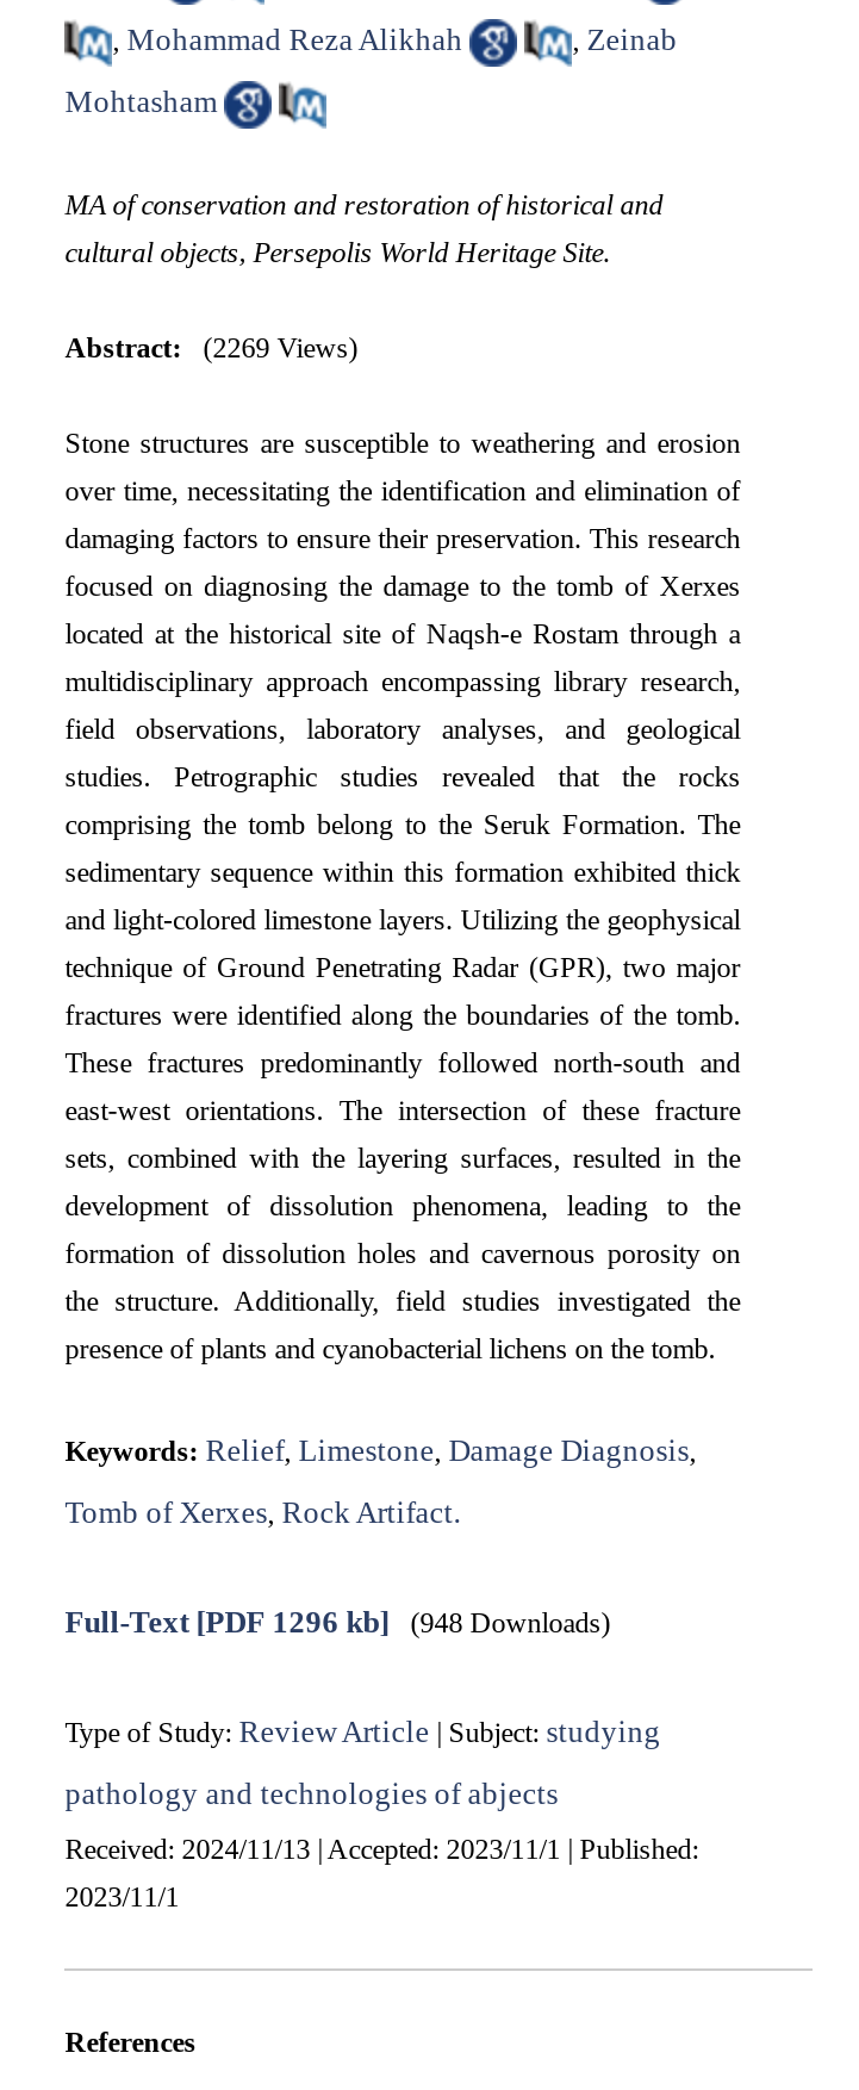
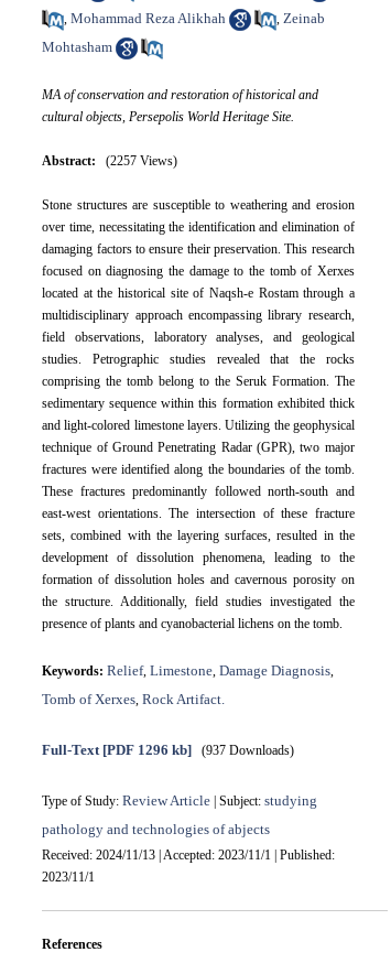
- Abstract: (2269 Views)
+ Abstract: (2257 Views)

- Full-Text [PDF 1296 kb] (948 Downloads)
+ Full-Text [PDF 1296 kb] (937 Downloads)
